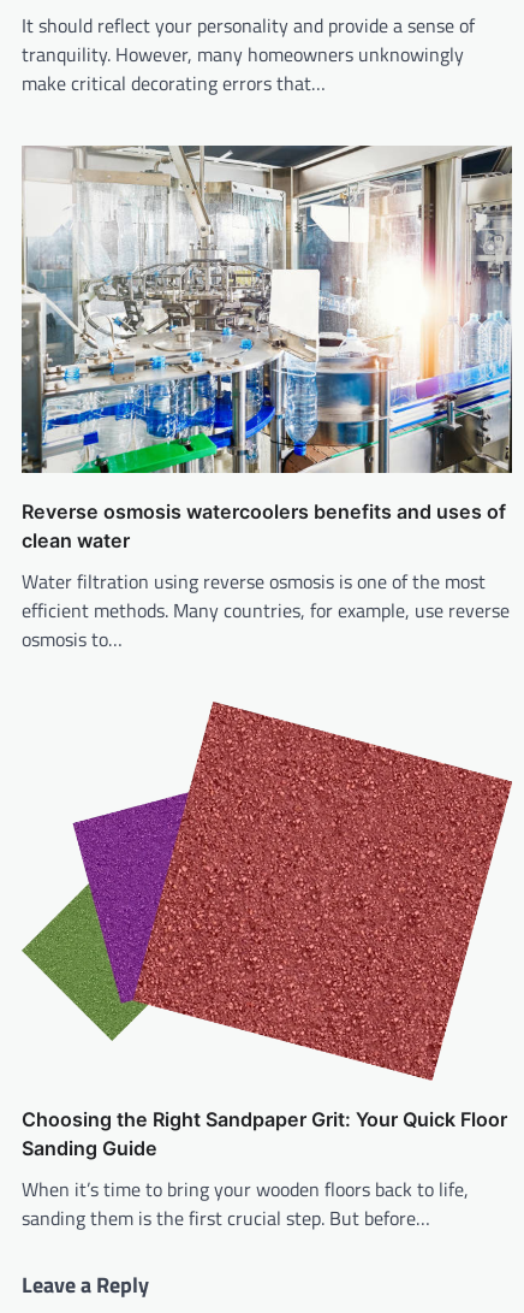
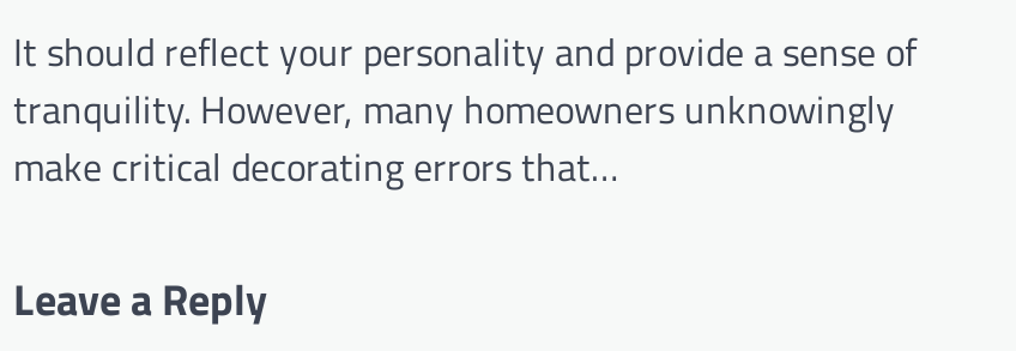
- [image]
- Reverse osmosis watercoolers benefits and uses of
- clean water
- Water filtration using reverse osmosis is one of the most
- efficient methods. Many countries, for example, use reverse
- osmosis to…

- [image]
- Choosing the Right Sandpaper Grit: Your Quick Floor
- Sanding Guide
- When it’s time to bring your wooden floors back to life,
- sanding them is the first crucial step. But before…
